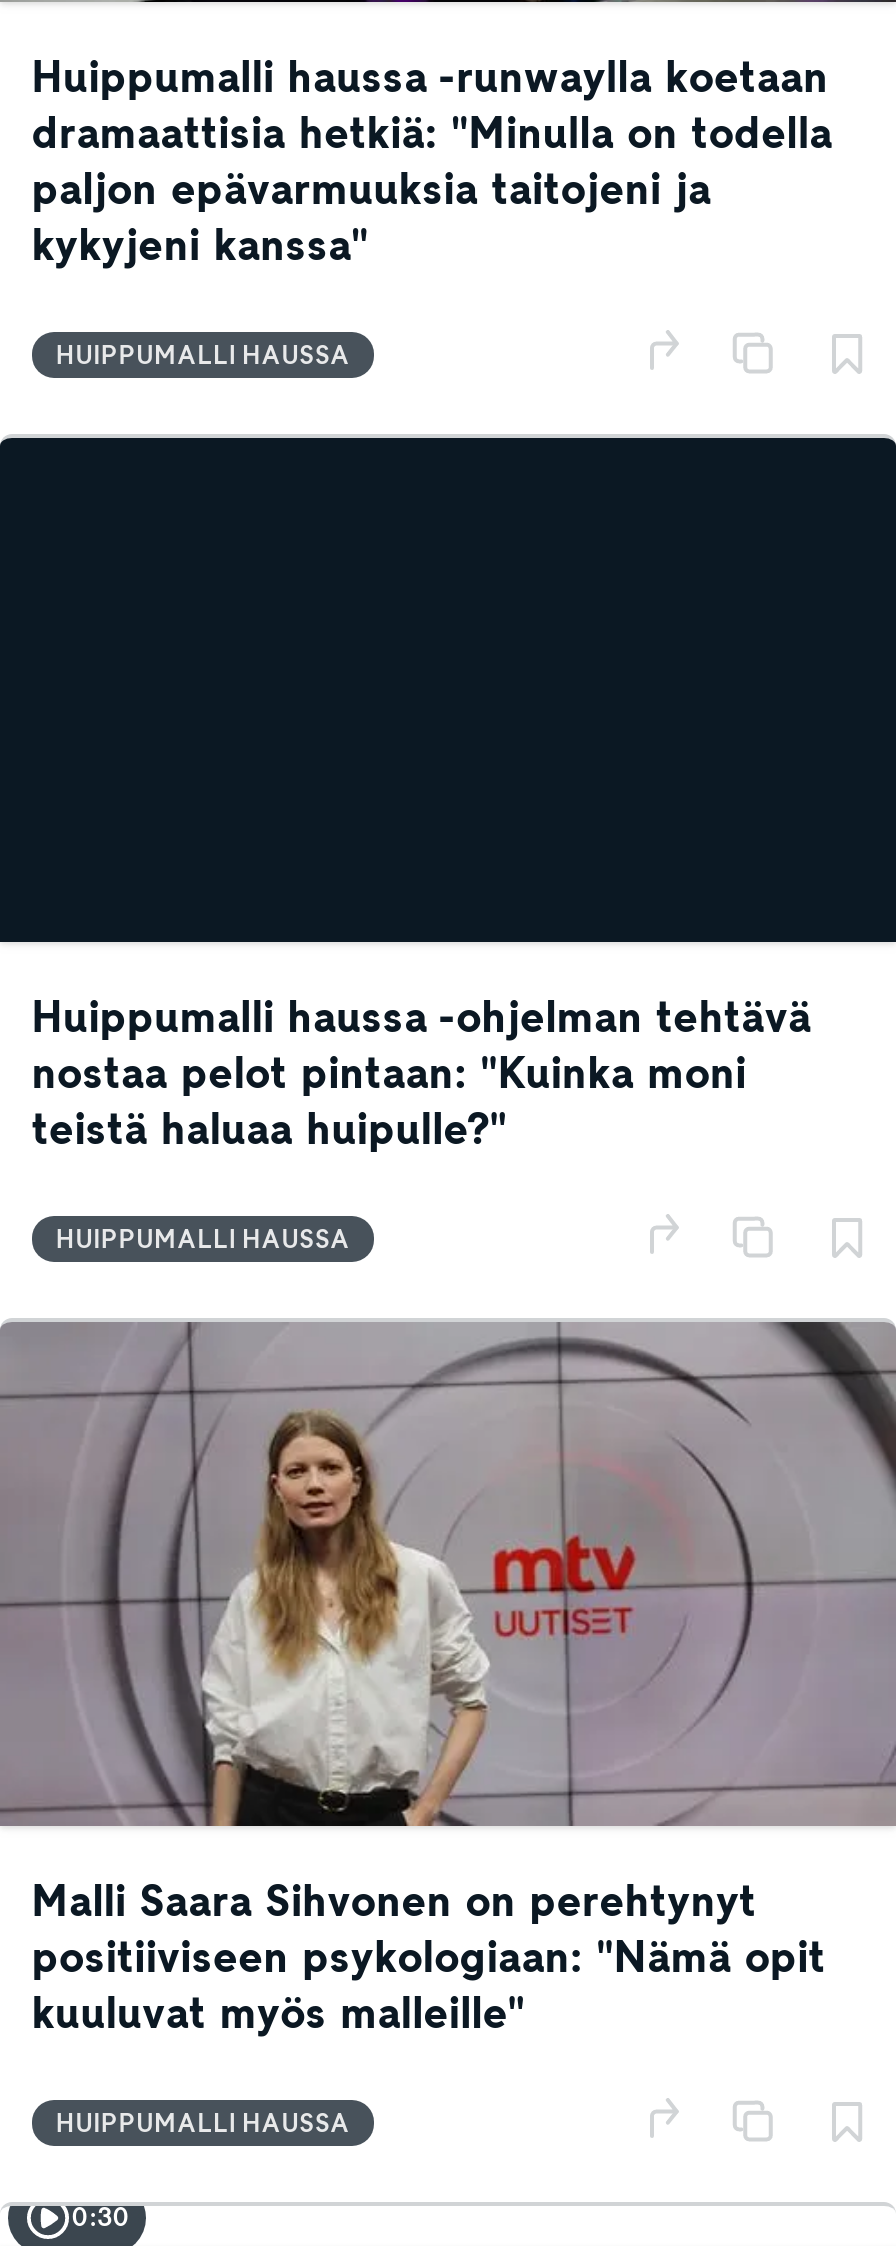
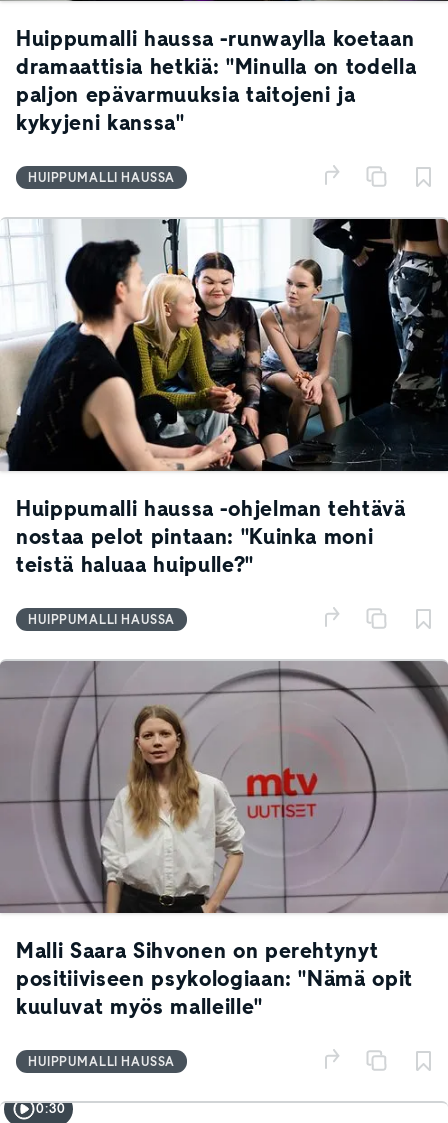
+ [image]
